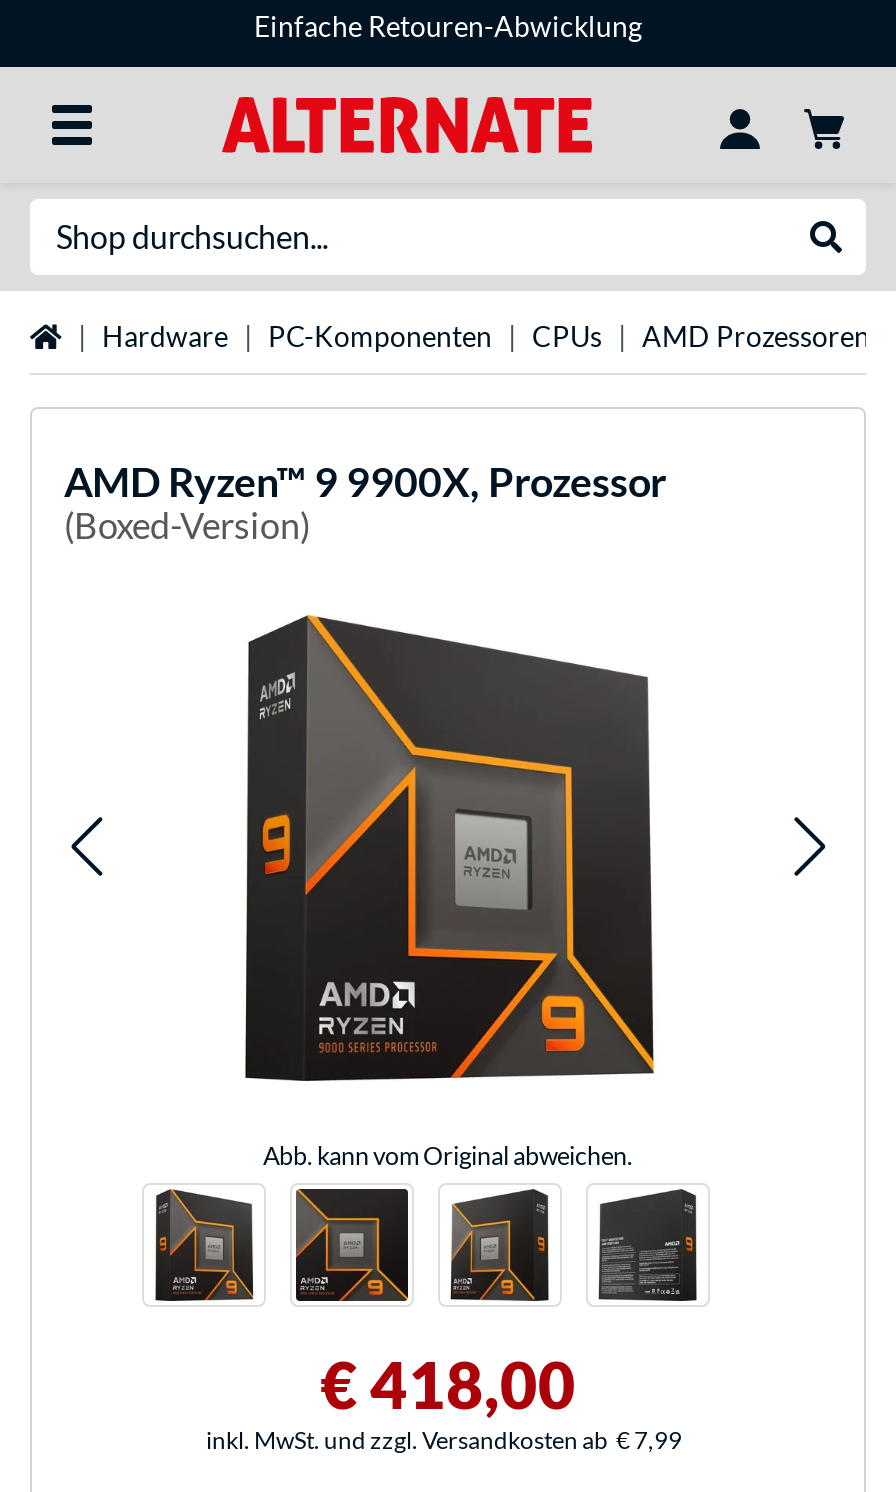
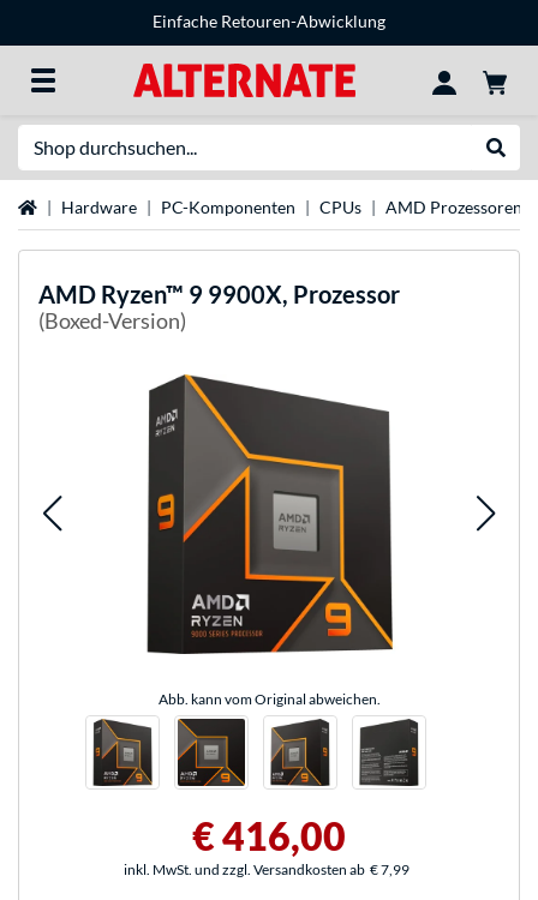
- € 418,00
+ € 416,00
